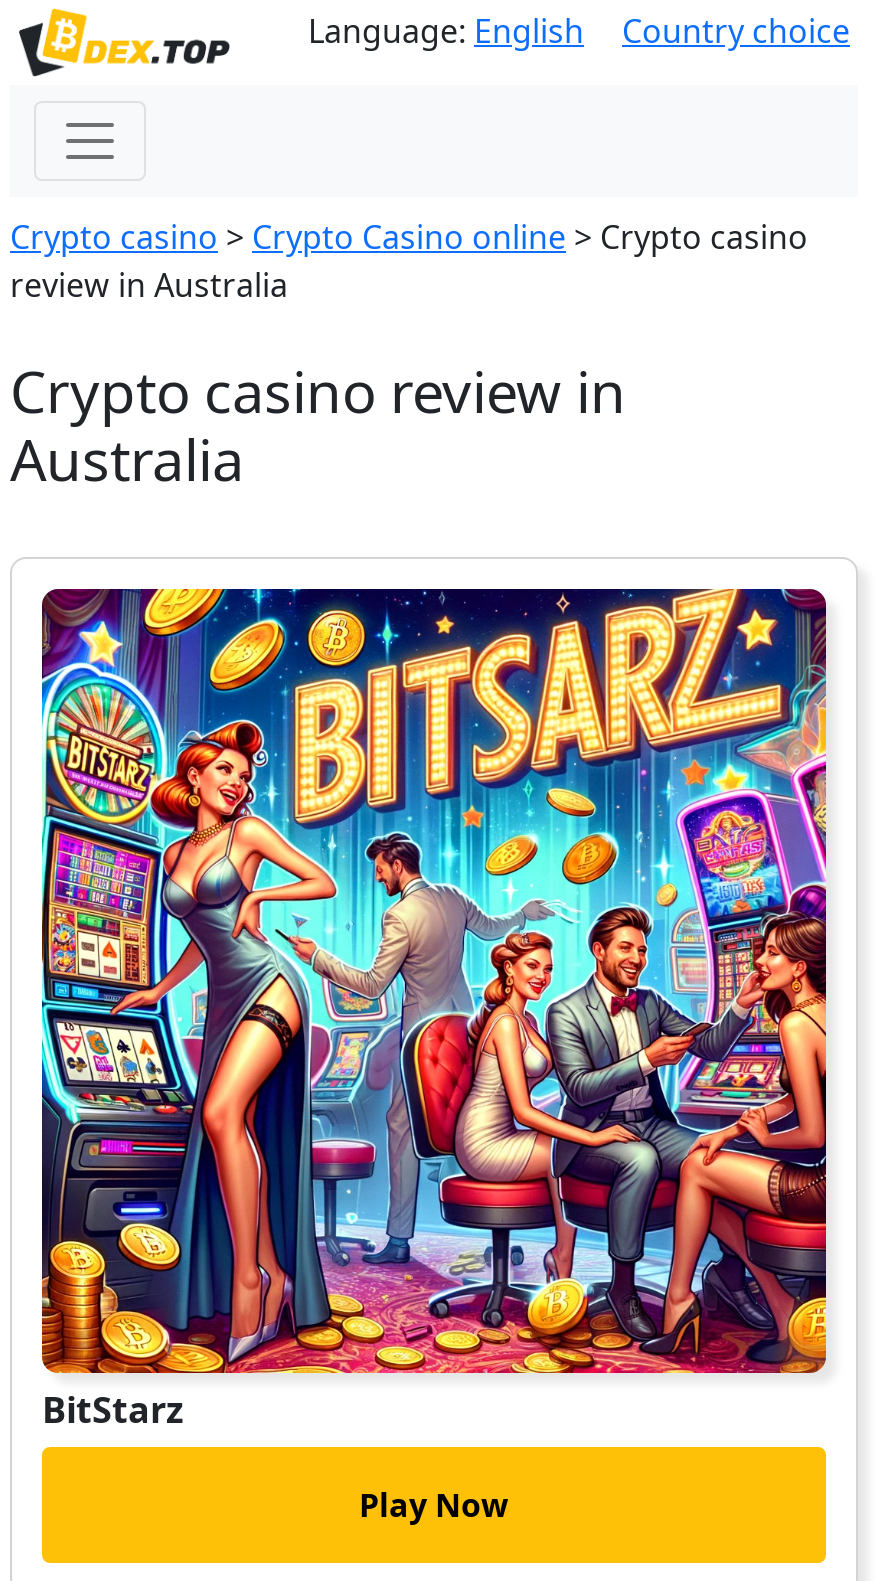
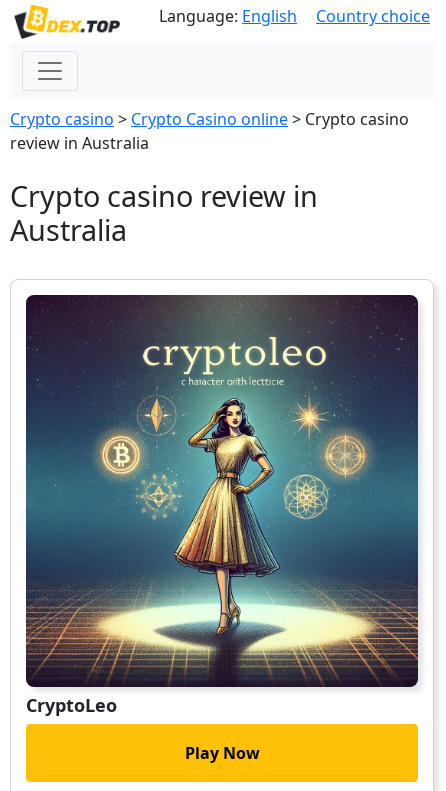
- [image]
- BitStarz
+ [image]
+ CryptoLeo
